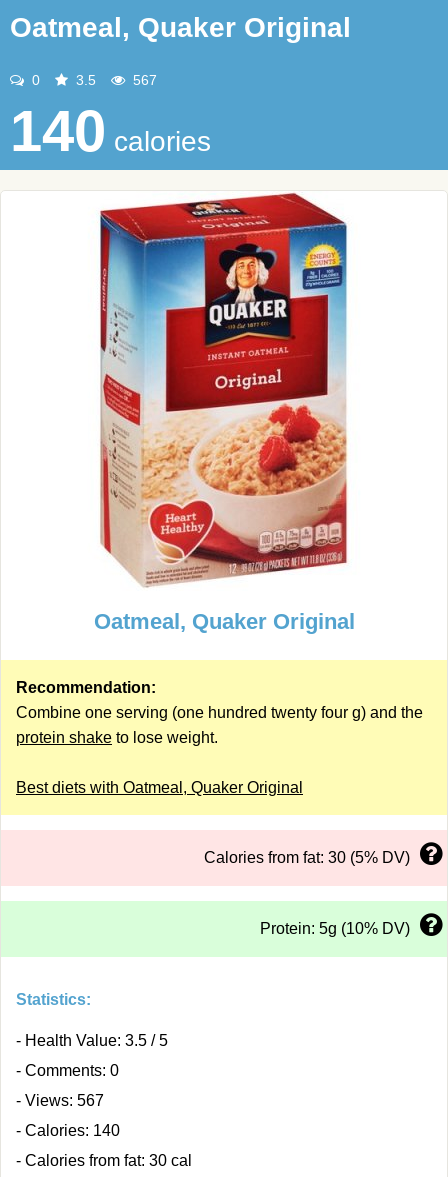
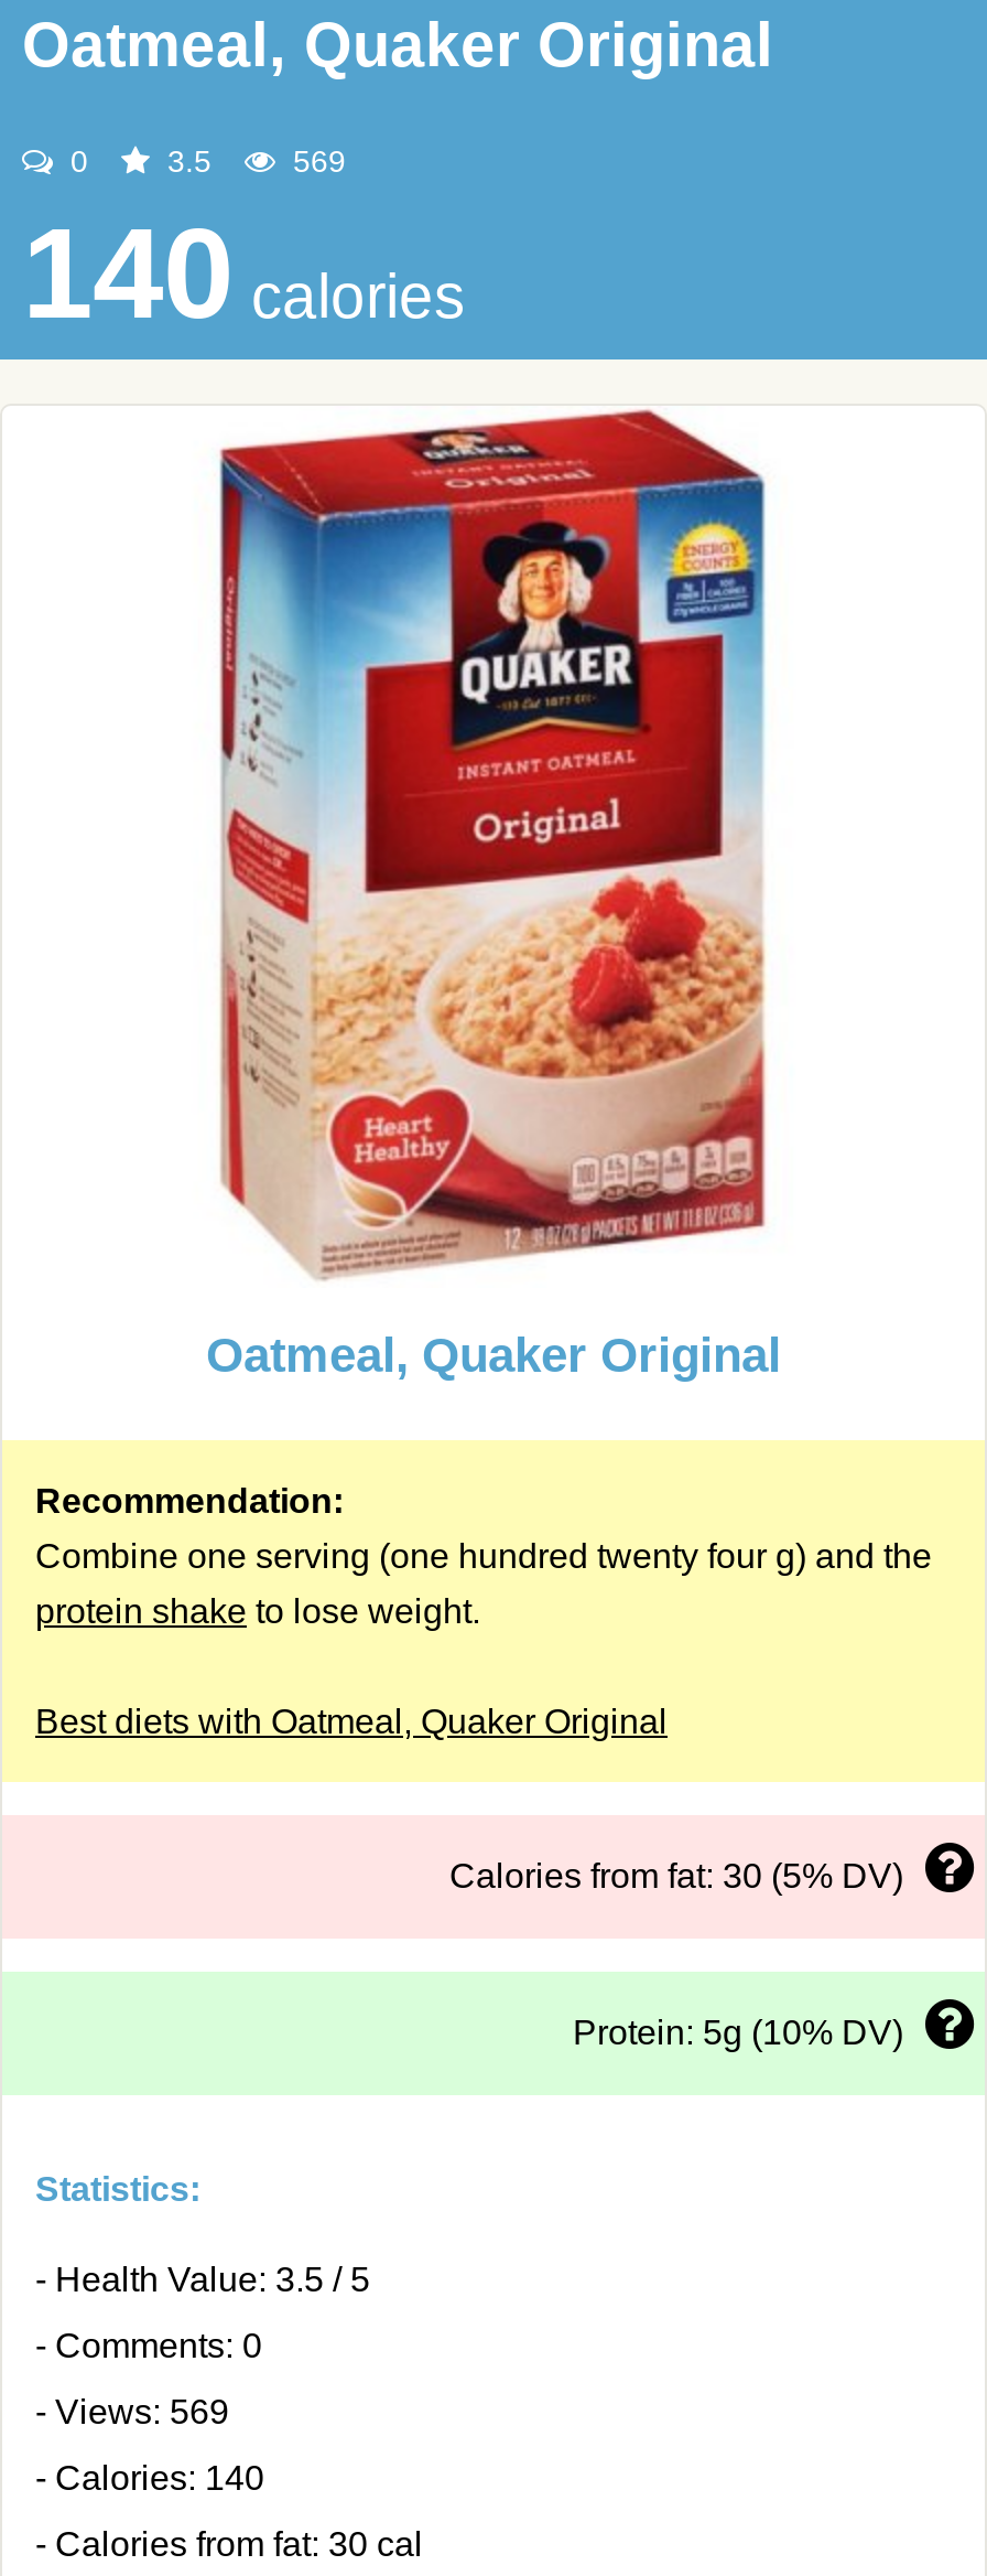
- 567
+ 569

- - Views: 567
+ - Views: 569
